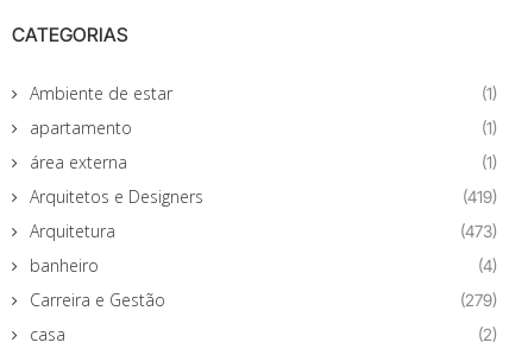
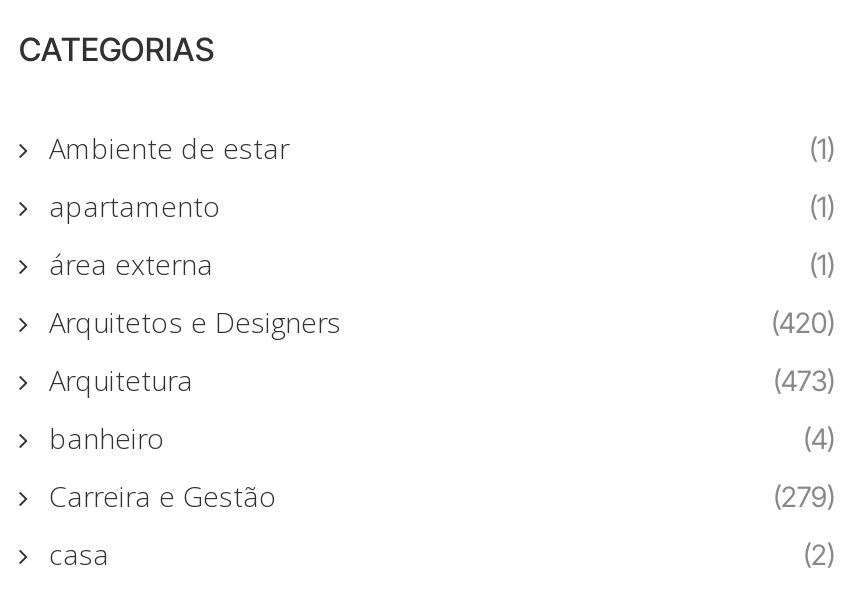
- (419)
+ (420)
